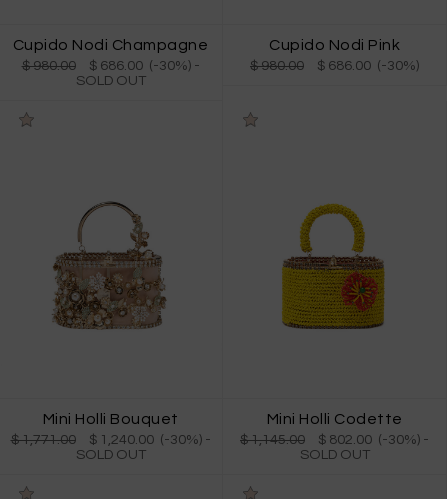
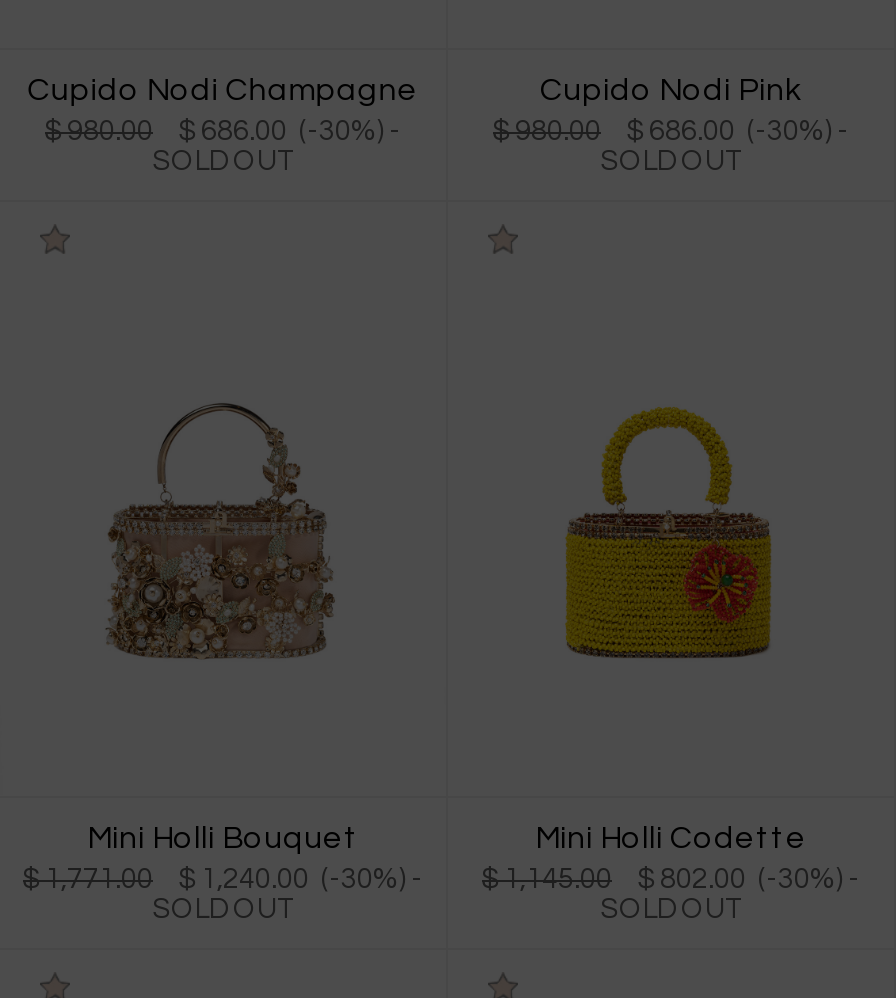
- $ 686.00 (-30%)
+ $ 686.00 (-30%) -
+ SOLD OUT
